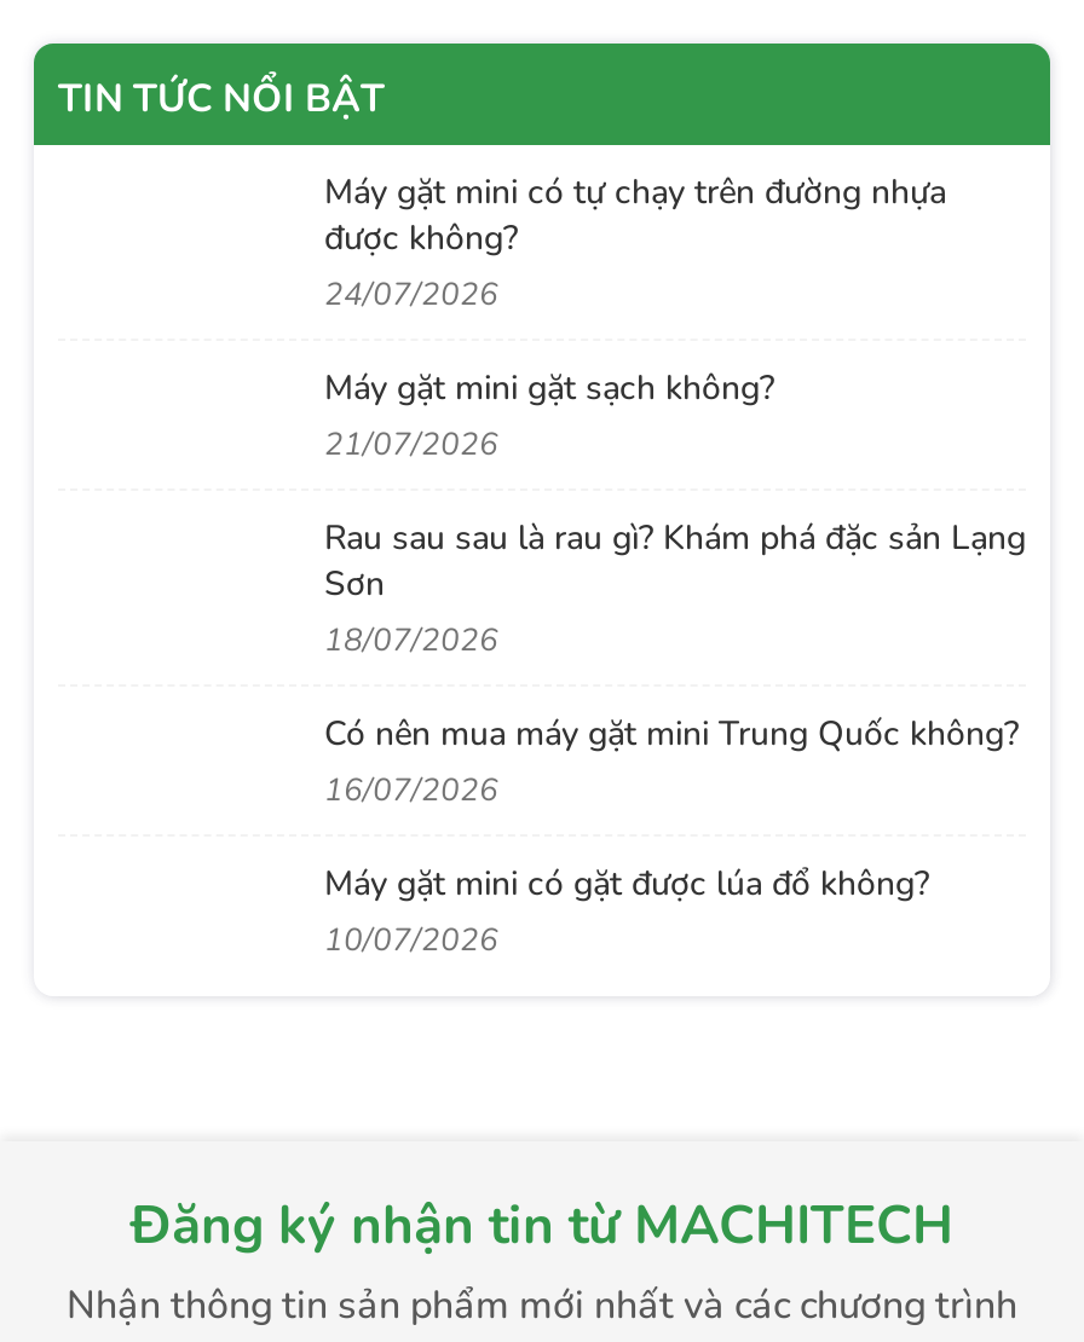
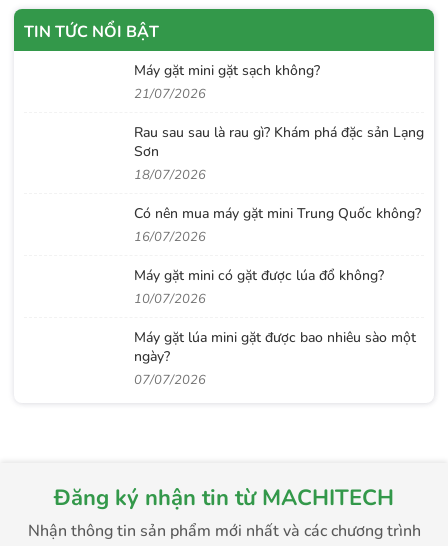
- Máy gặt mini có tự chạy trên đường nhựa
- được không?
- 24/07/2026

moved up: Máy gặt mini gặt sạch không? | 21/07/2026 | Rau sau sau là rau gì? Khám phá đặc sản Lạng | ... | Máy gặt mini có gặt được lúa đổ không? | 10/07/2026

+ Máy gặt lúa mini gặt được bao nhiêu sào một
+ ngày?
+ 07/07/2026
